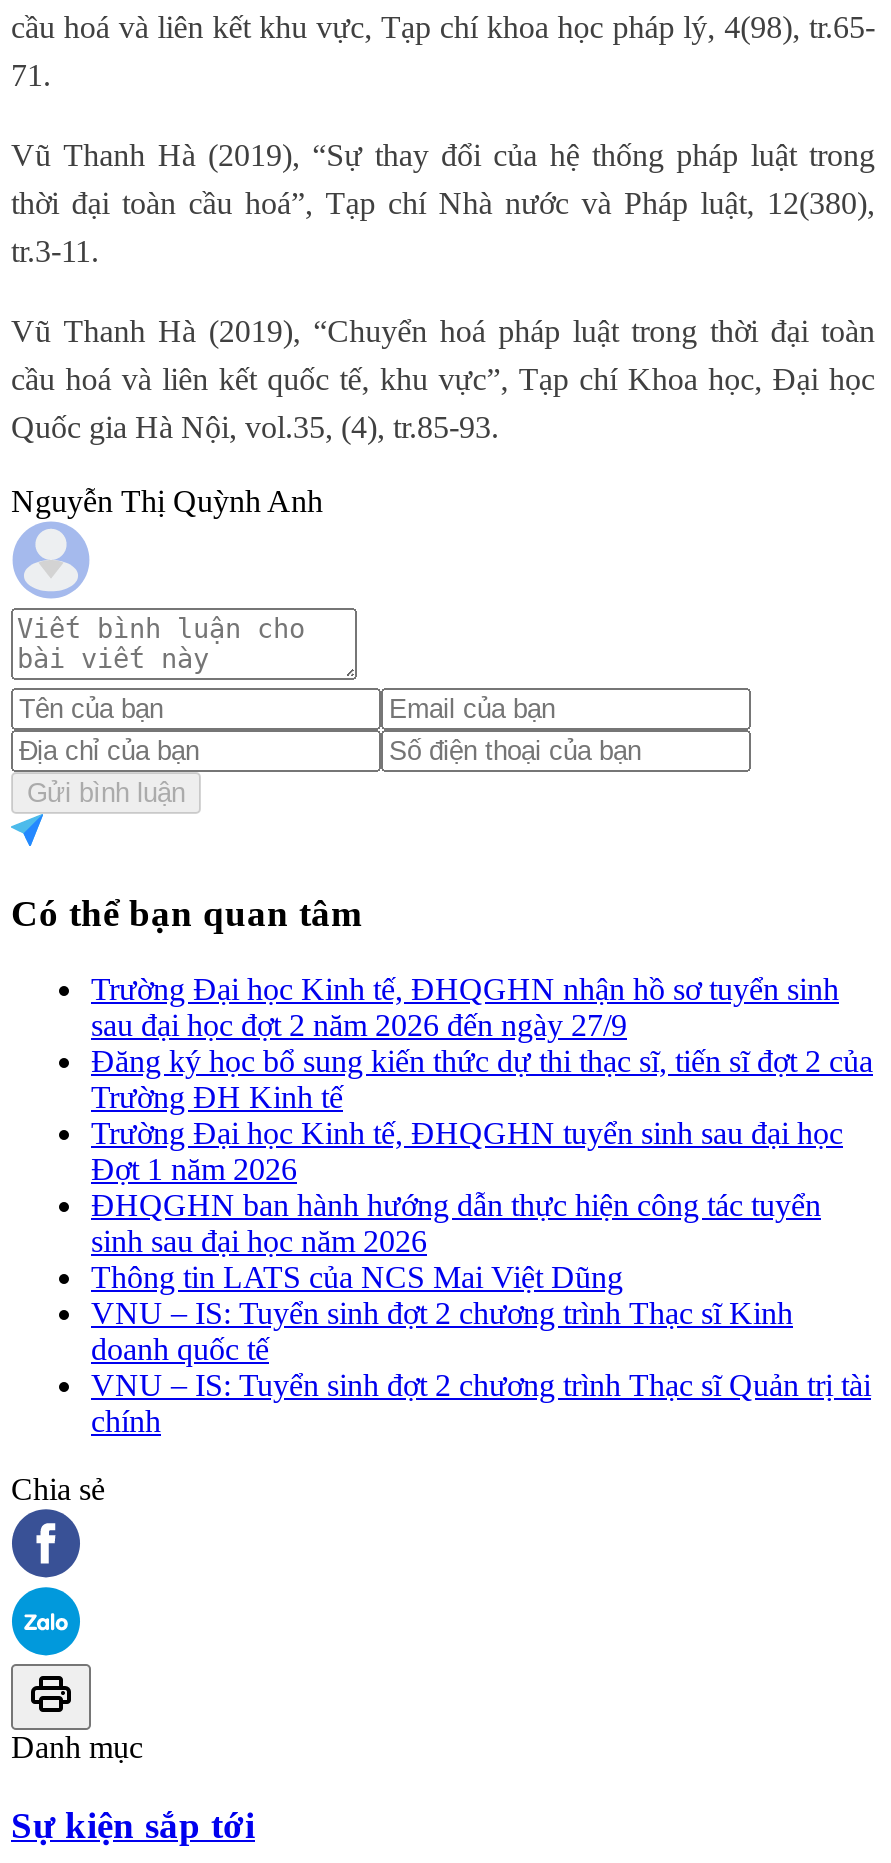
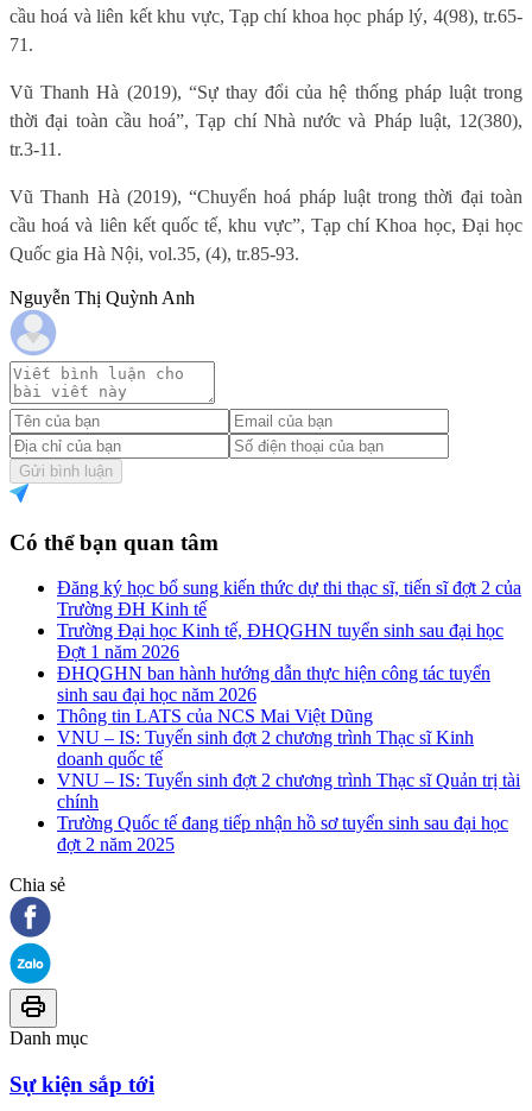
- Trường Đại học Kinh tế, ĐHQGHN nhận hồ sơ tuyển sinh
- sau đại học đợt 2 năm 2026 đến ngày 27/9

moved up: Đăng ký học bổ sung kiến thức dự thi thạc sĩ, tiến sĩ đợt 2 của | Trường ĐH Kinh tế | Trường Đại học Kinh tế, ĐHQGHN tuyển sinh sau đại học | ... | VNU – IS: Tuyển sinh đợt 2 chương trình Thạc sĩ Quản trị tài | chính

+ Trường Quốc tế đang tiếp nhận hồ sơ tuyển sinh sau đại học
+ đợt 2 năm 2025
